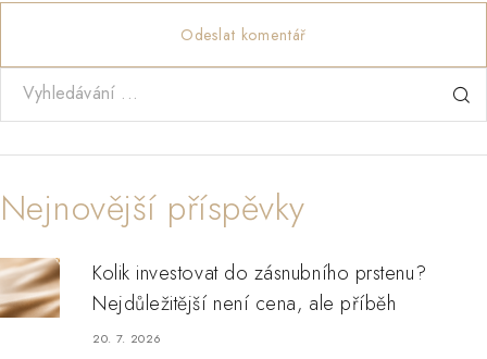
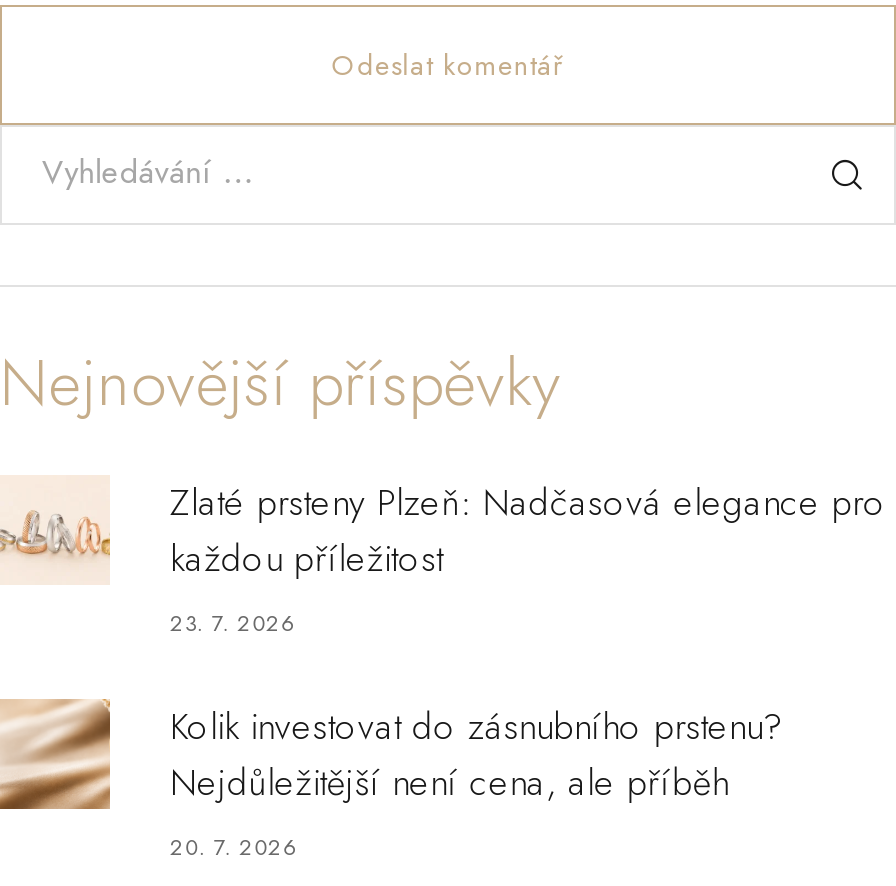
+ [image]
+ Zlaté prsteny Plzeň: Nadčasová elegance pro
+ každou příležitost
+ 23. 7. 2026
